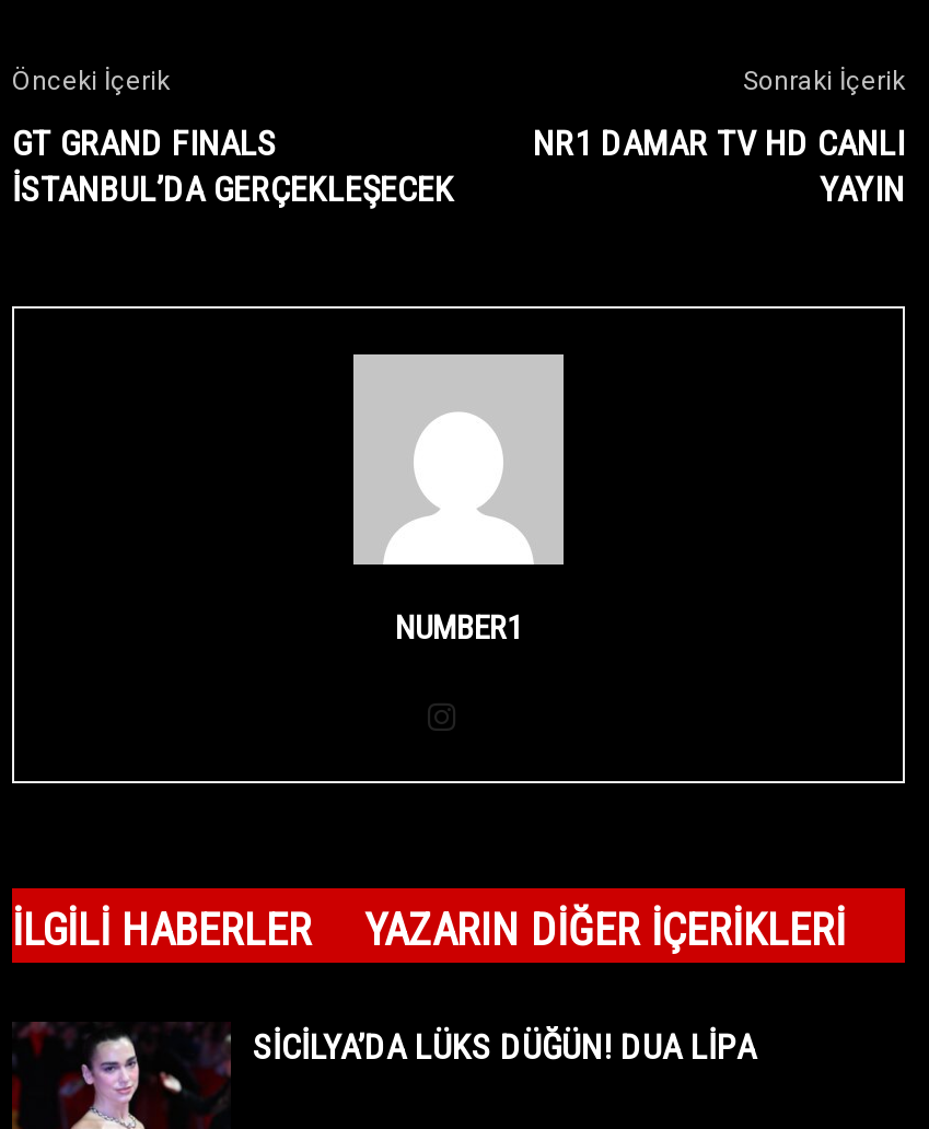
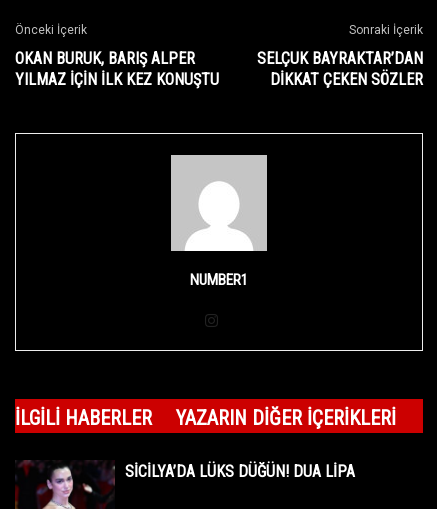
- GT GRAND FINALS
- İSTANBUL’DA GERÇEKLEŞECEK
+ OKAN BURUK, BARIŞ ALPER
+ YILMAZ IÇIN ILK KEZ KONUŞTU

- NR1 DAMAR TV HD CANLI
- YAYIN
+ SELÇUK BAYRAKTAR’DAN
+ DIKKAT ÇEKEN SÖZLER
